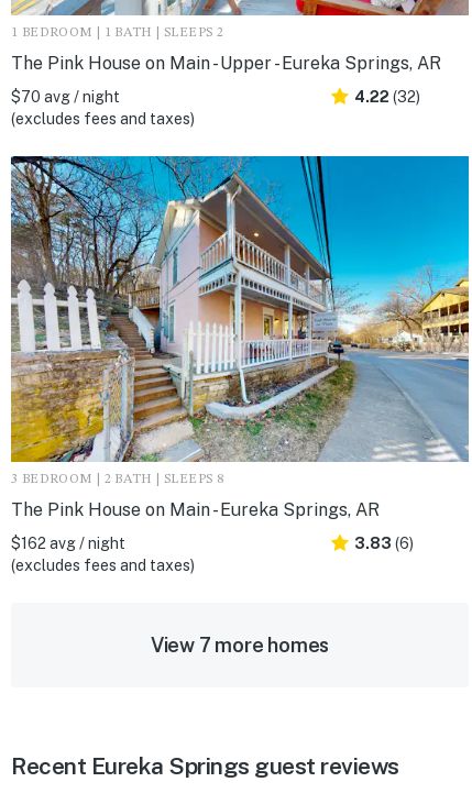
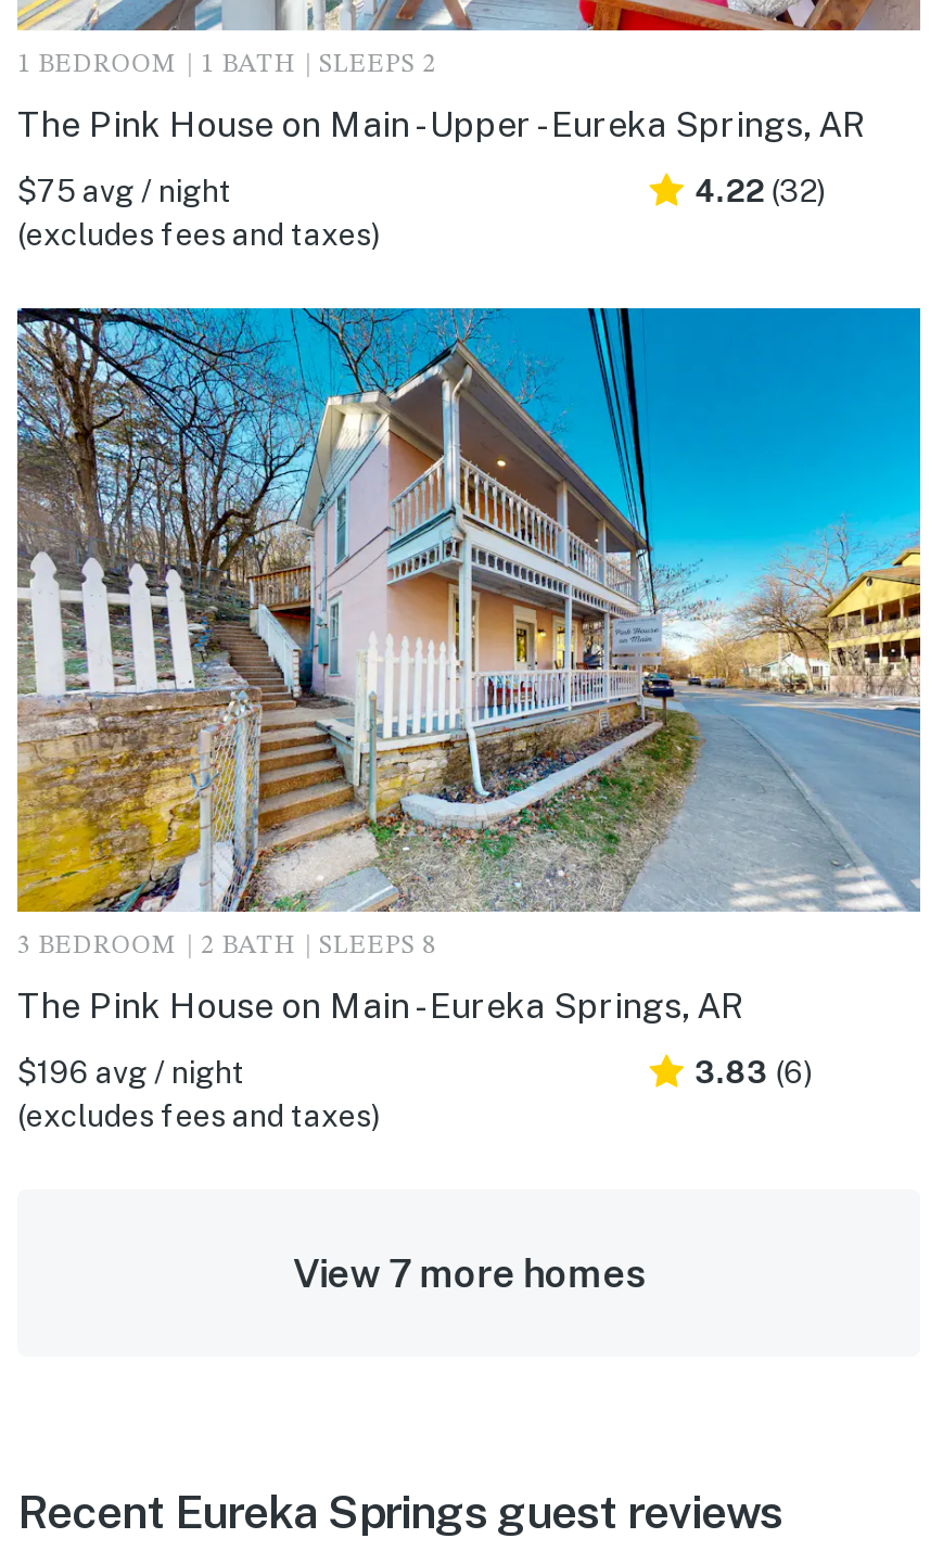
- $70 avg / night
+ $75 avg / night

- $162 avg / night
+ $196 avg / night
